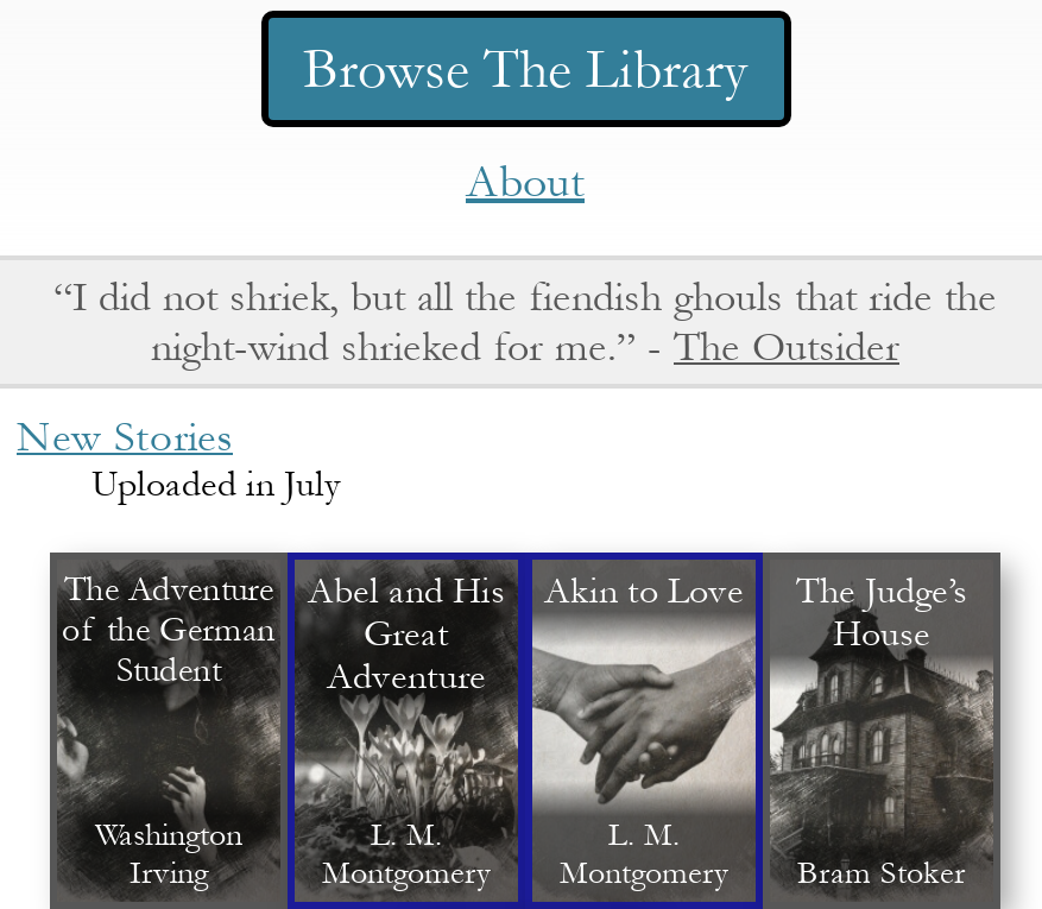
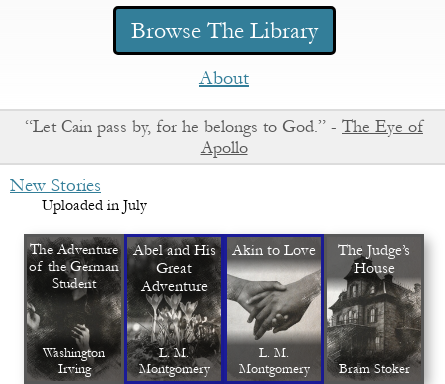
- “I did not shriek, but all the fiendish ghouls that ride the
- night-wind shrieked for me.” - The Outsider
+ “Let Cain pass by, for he belongs to God.” - The Eye of
+ Apollo
